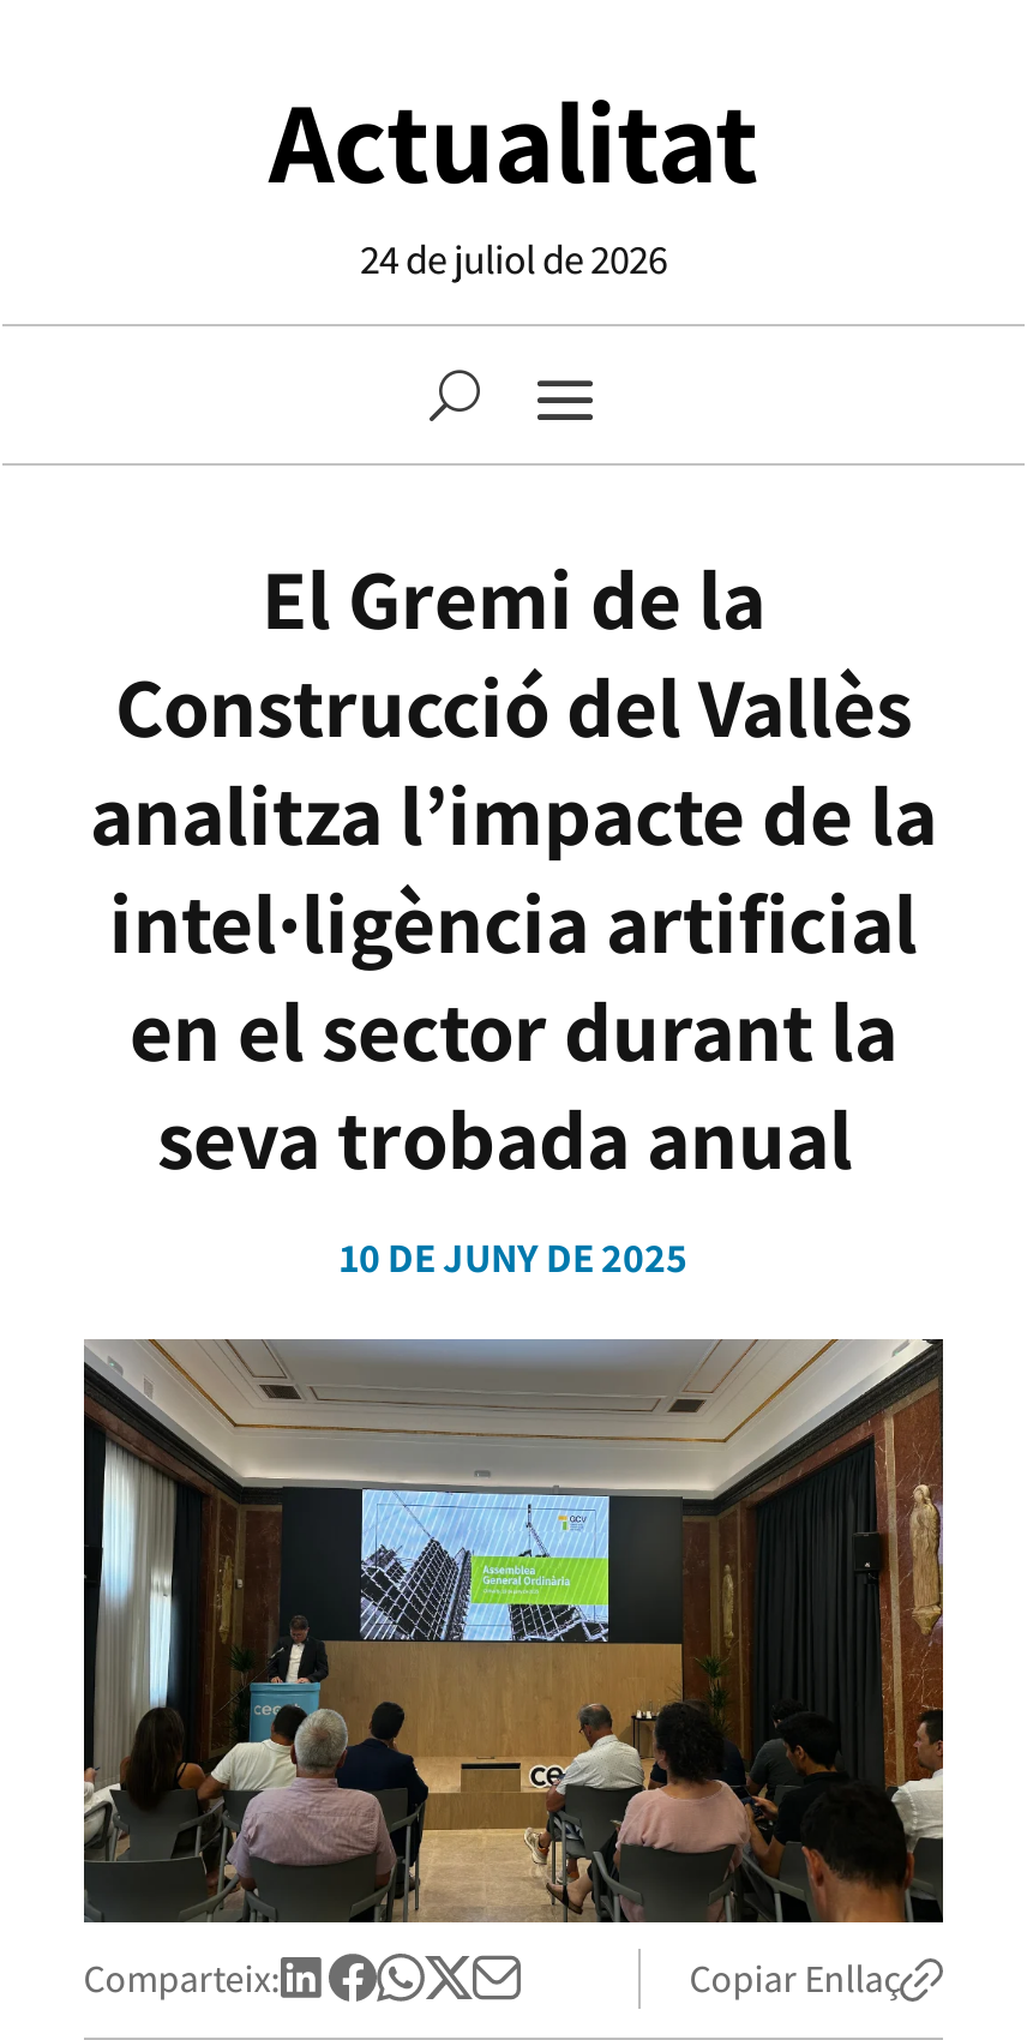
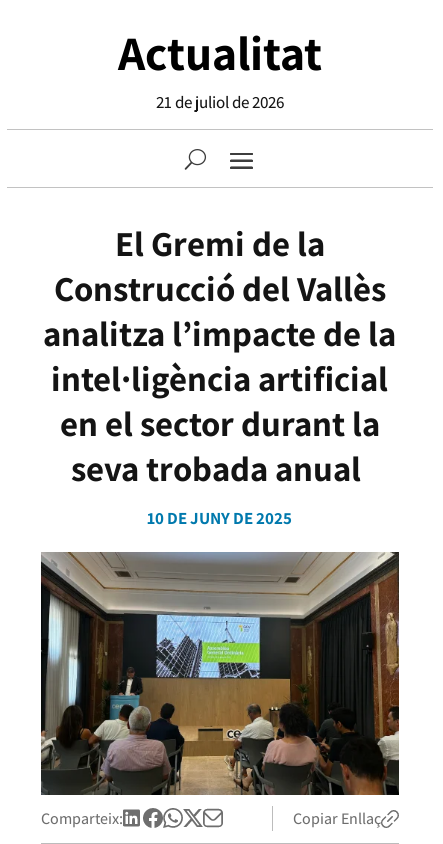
- 24 de juliol de 2026
+ 21 de juliol de 2026
